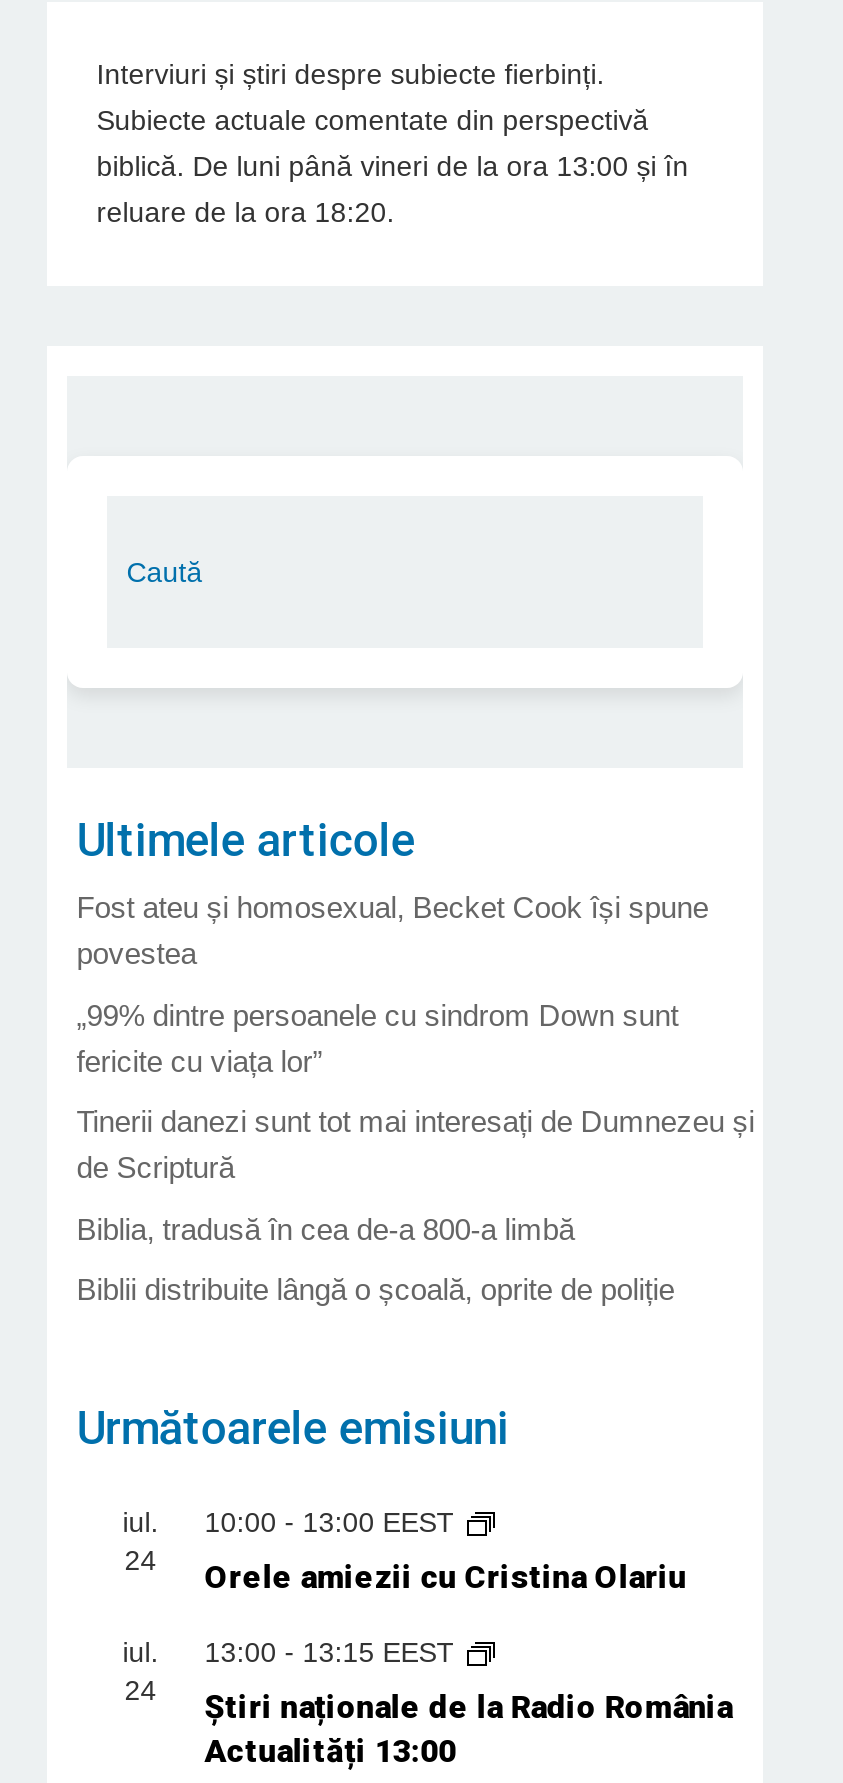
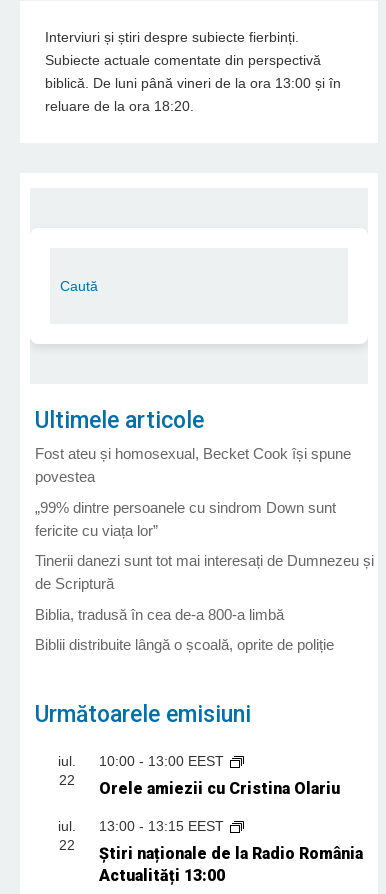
- 24 Orele amiezii cu Cristina Olariu
+ 22 Orele amiezii cu Cristina Olariu

- 24 Știri naționale de la Radio România
+ 22 Știri naționale de la Radio România
